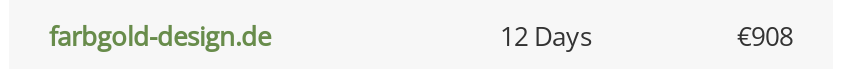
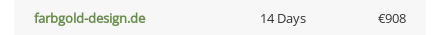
- 12 Days
+ 14 Days
